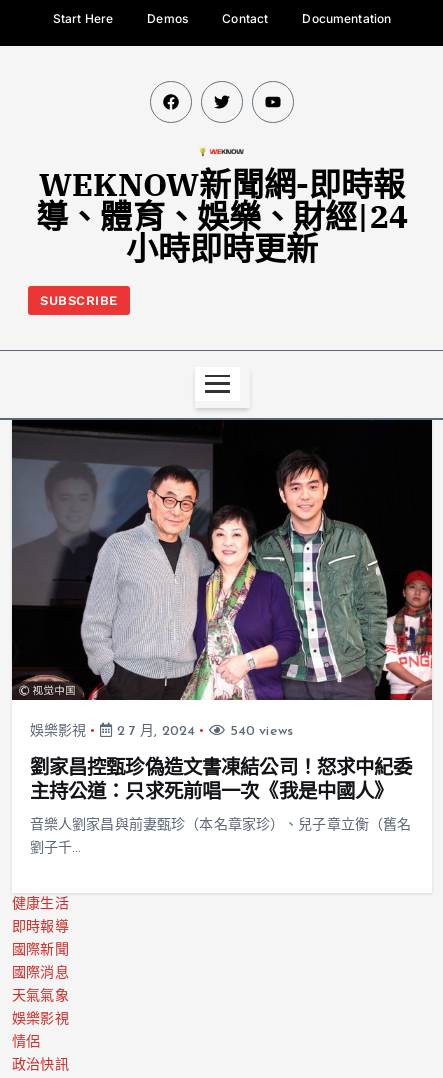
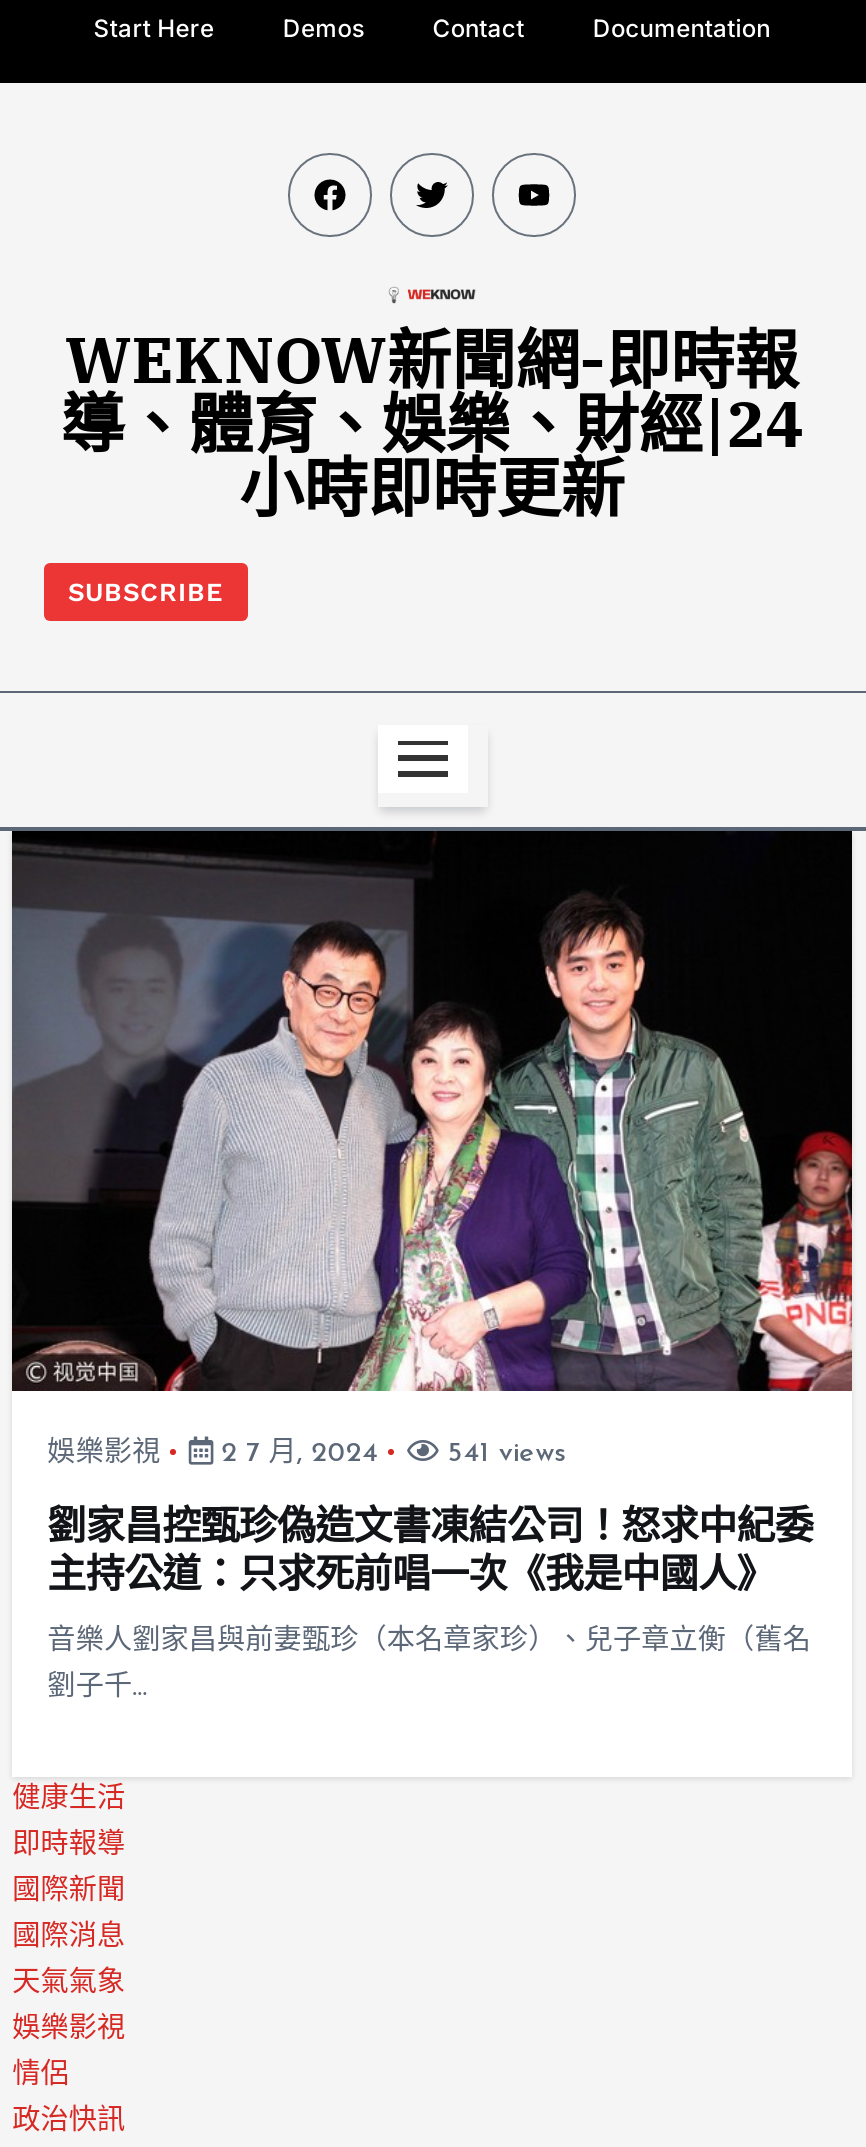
- 540 views
+ 541 views
